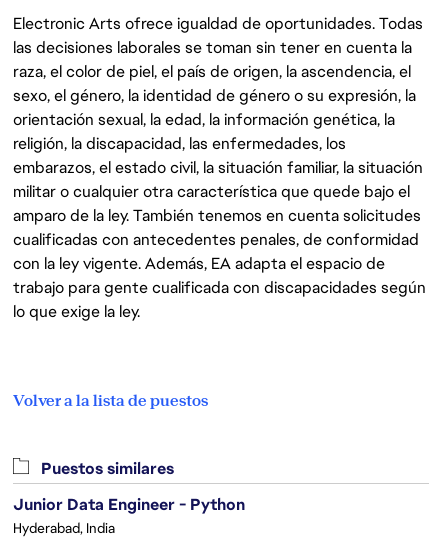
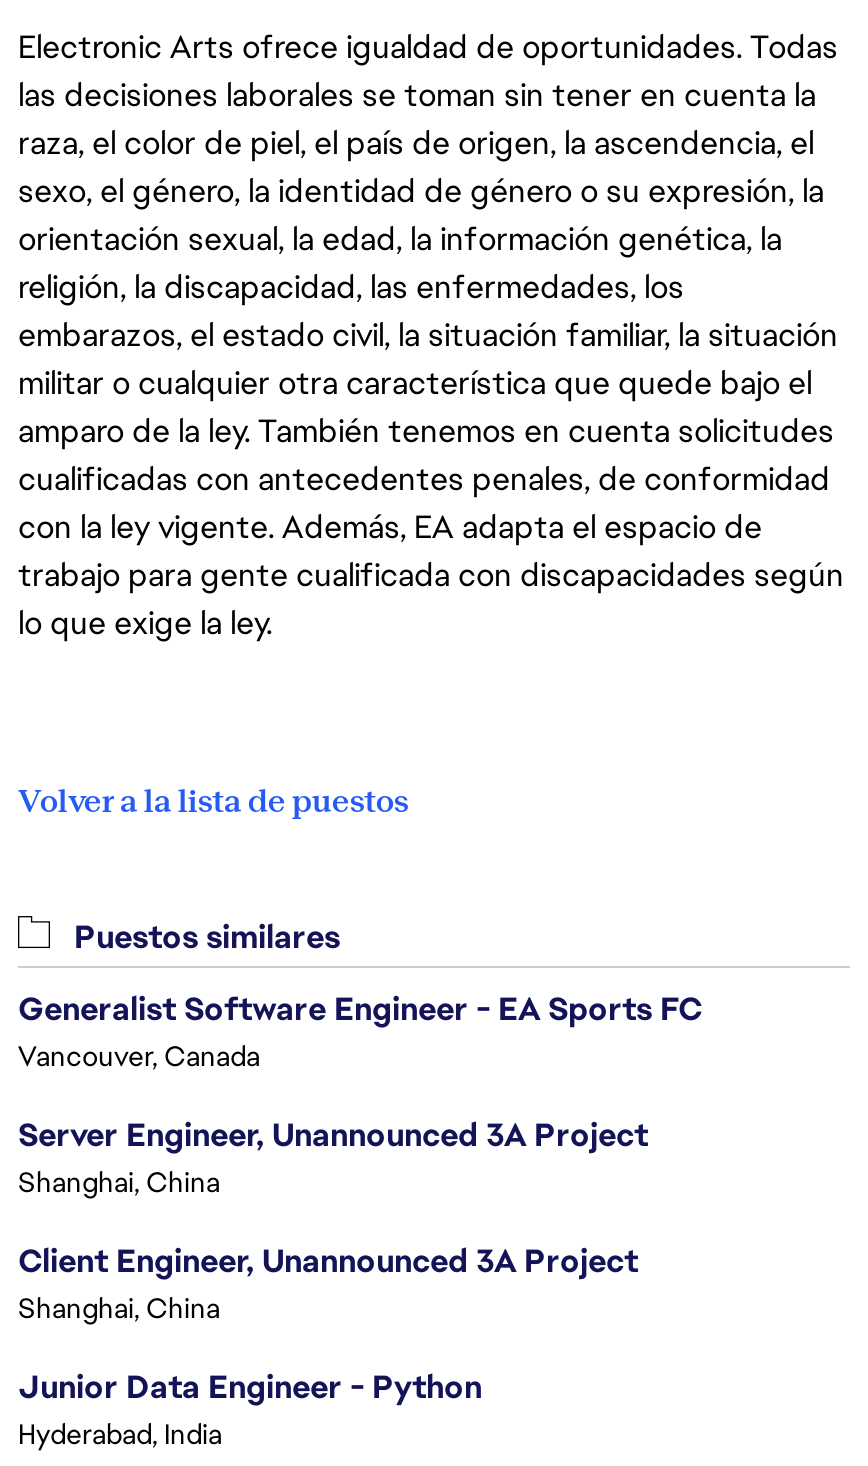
+ Generalist Software Engineer - EA Sports FC
+ Vancouver, Canada
+ Server Engineer, Unannounced 3A Project
+ Shanghai, China
+ Client Engineer, Unannounced 3A Project
+ Shanghai, China
